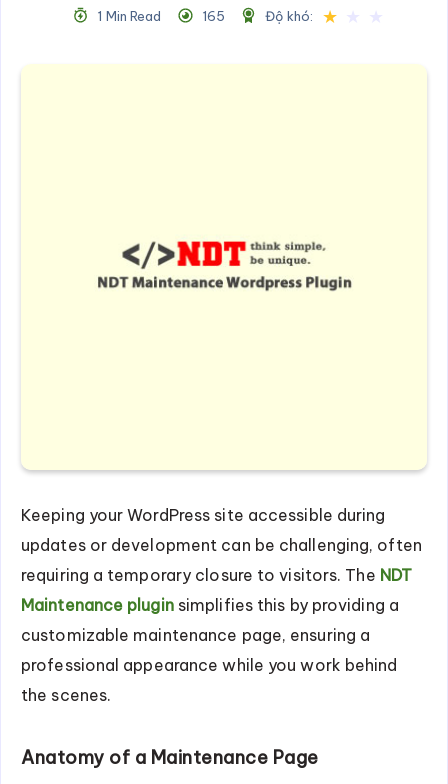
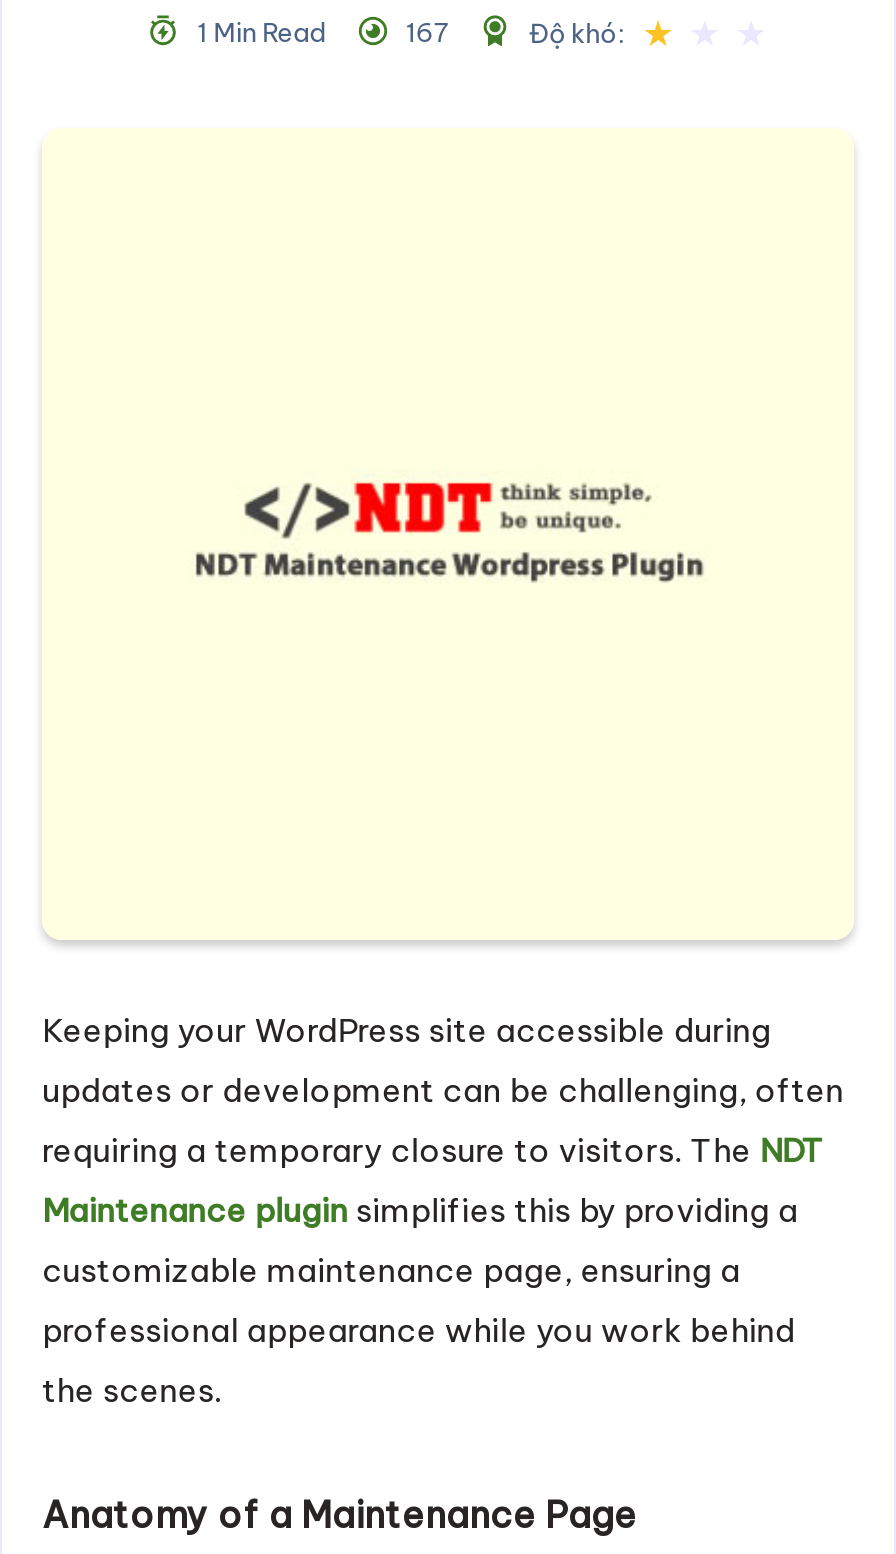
- 165
+ 167
